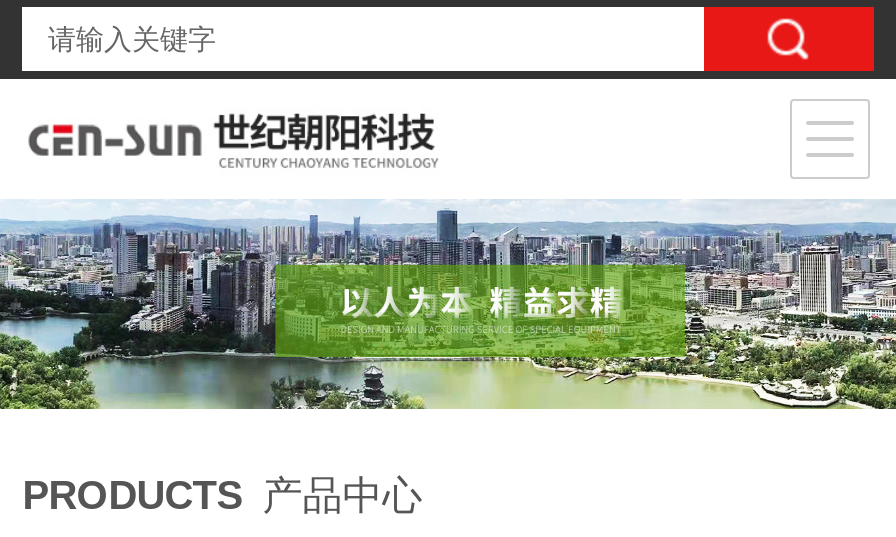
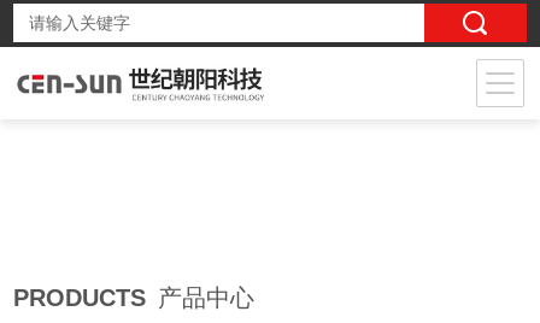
- [image]
